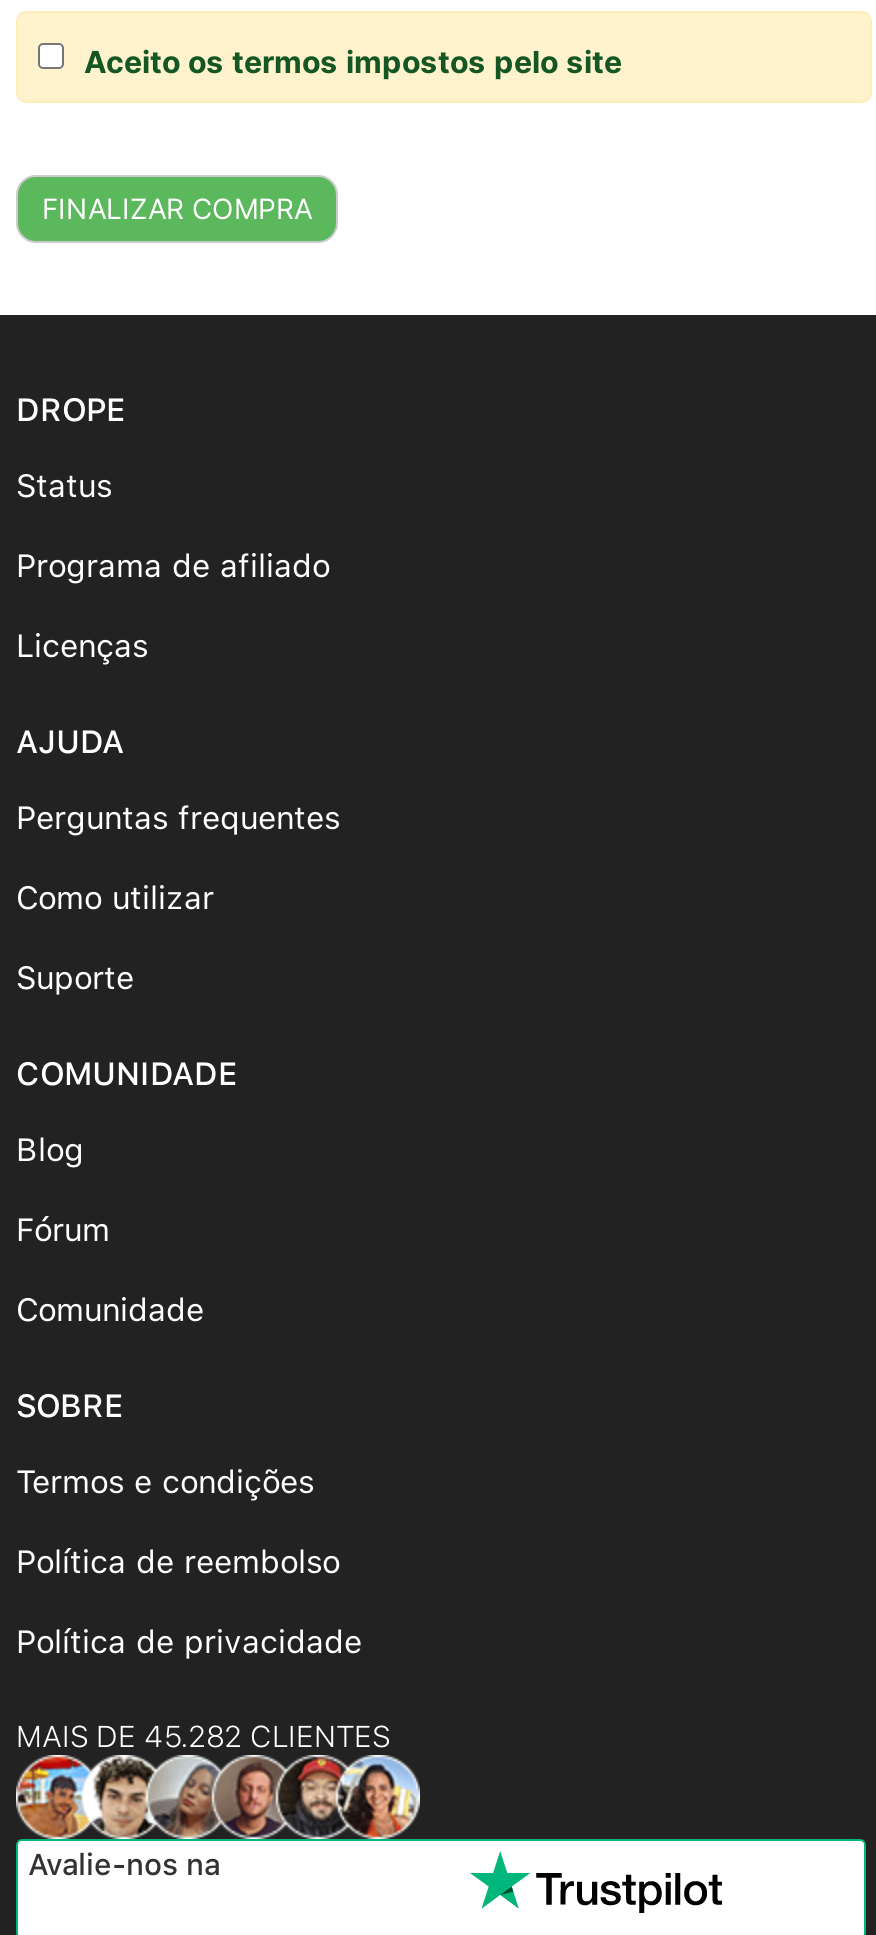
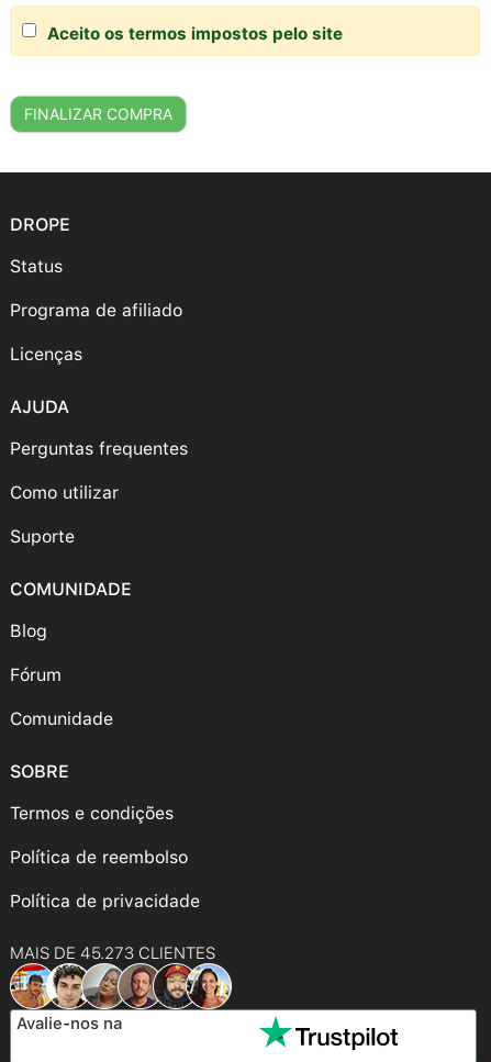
- MAIS DE 45.282 CLIENTES
+ MAIS DE 45.273 CLIENTES
